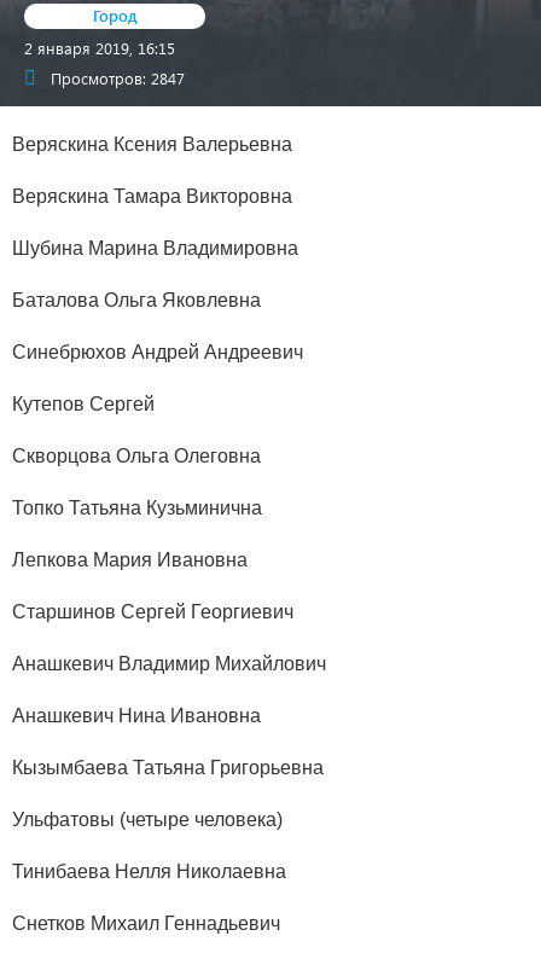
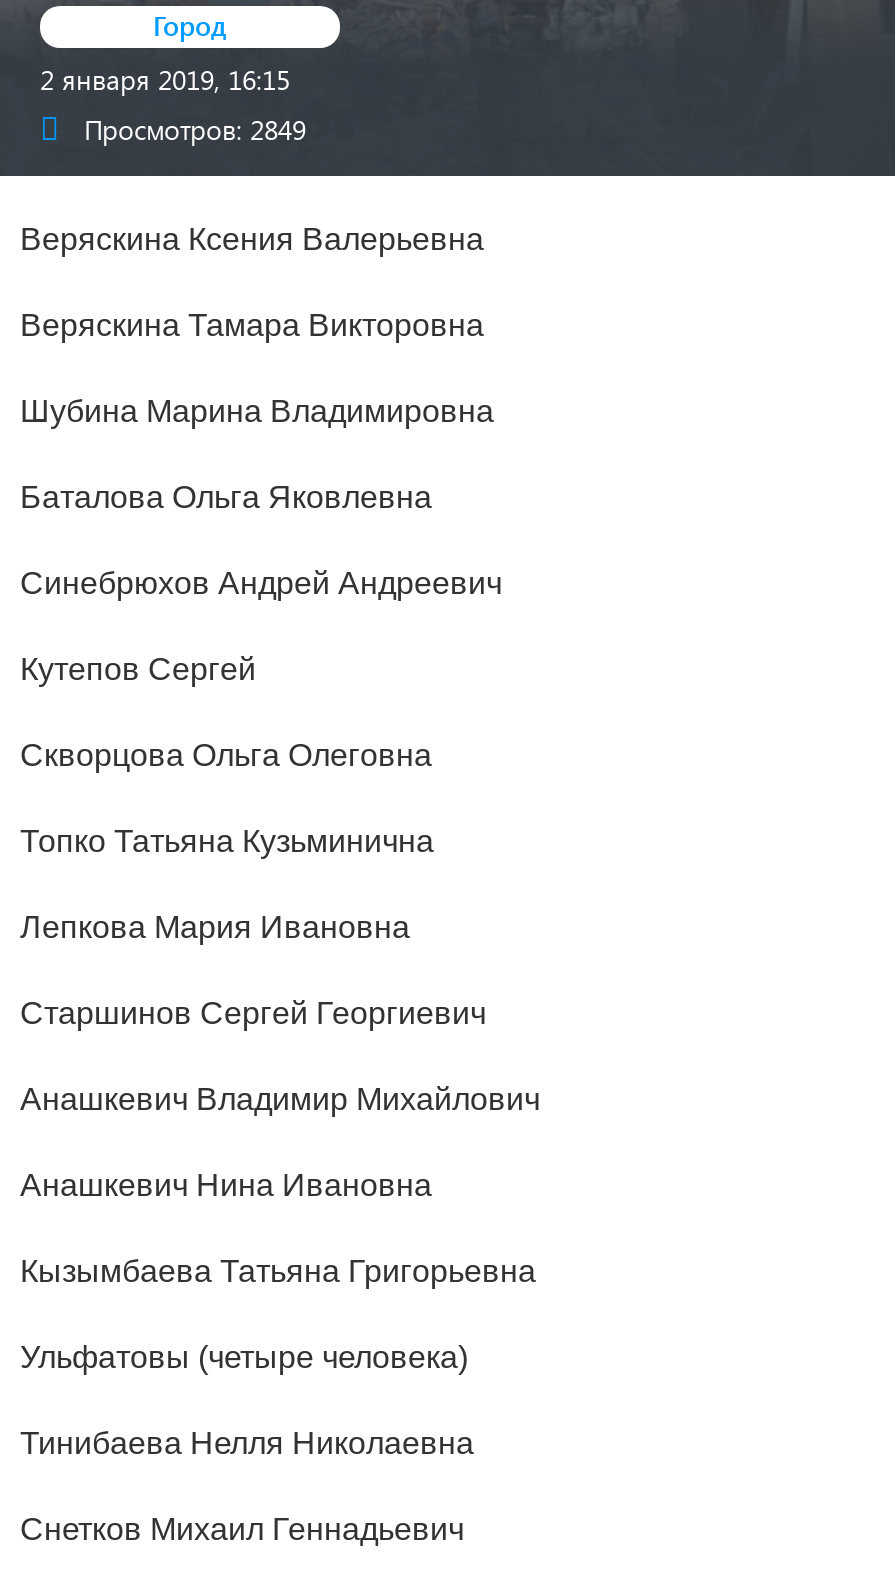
- Просмотров: 2847
+ Просмотров: 2849
